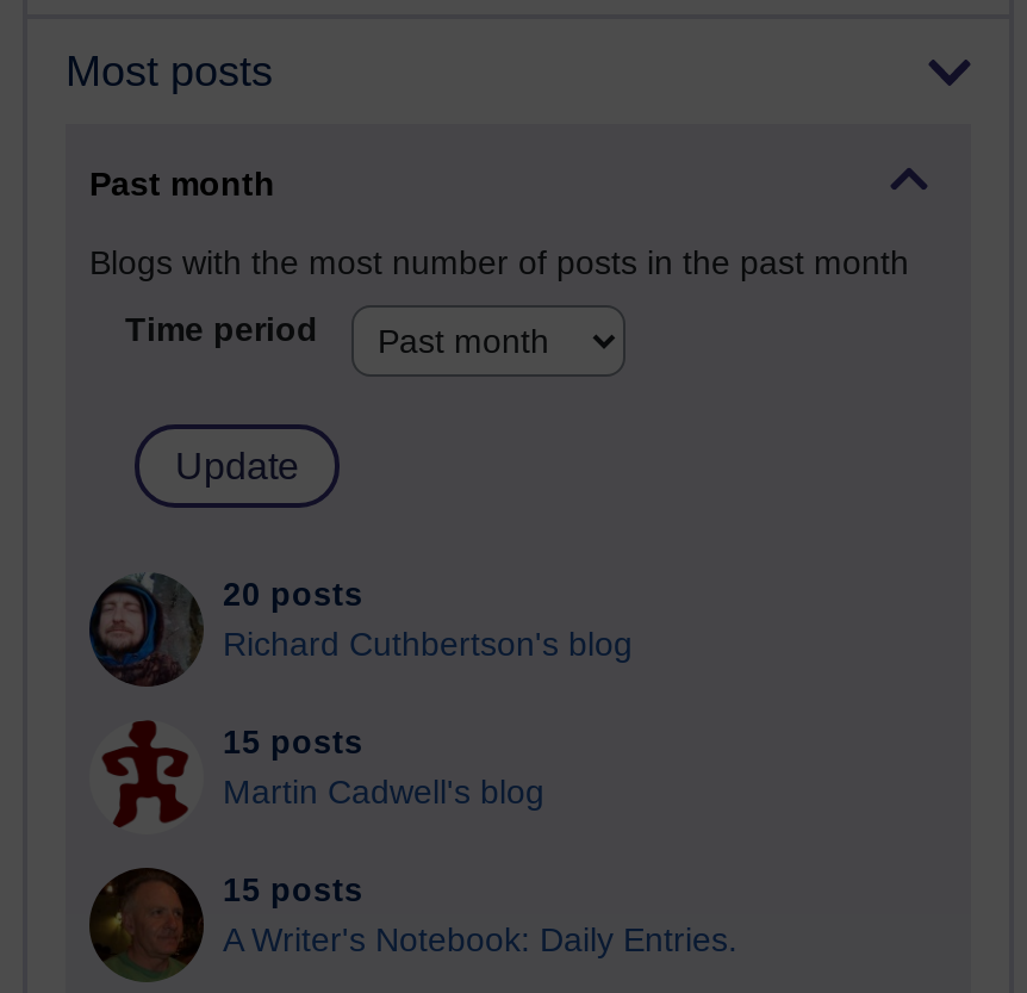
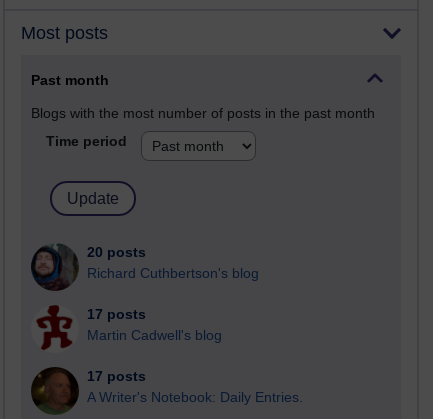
- 15 posts
+ 17 posts

- 15 posts
+ 17 posts
